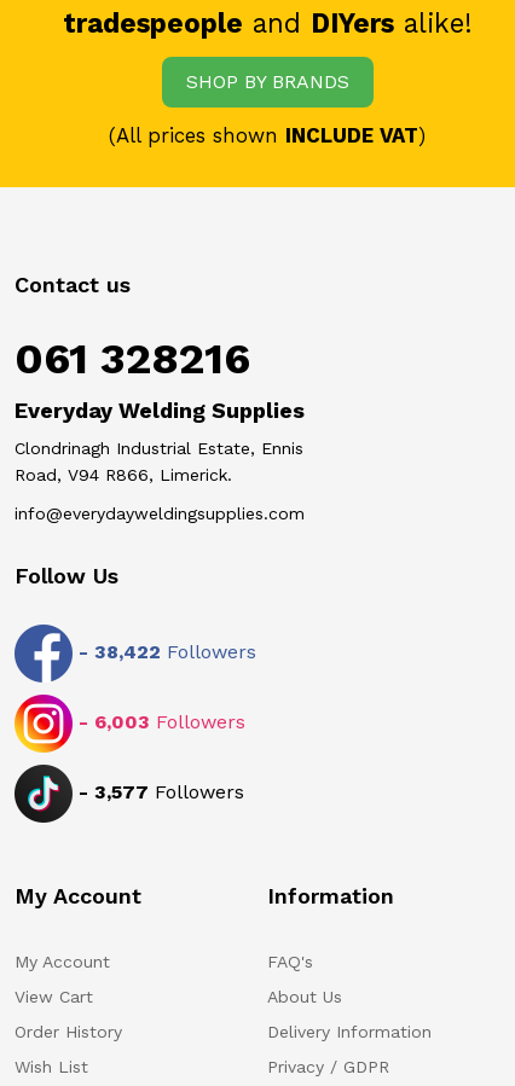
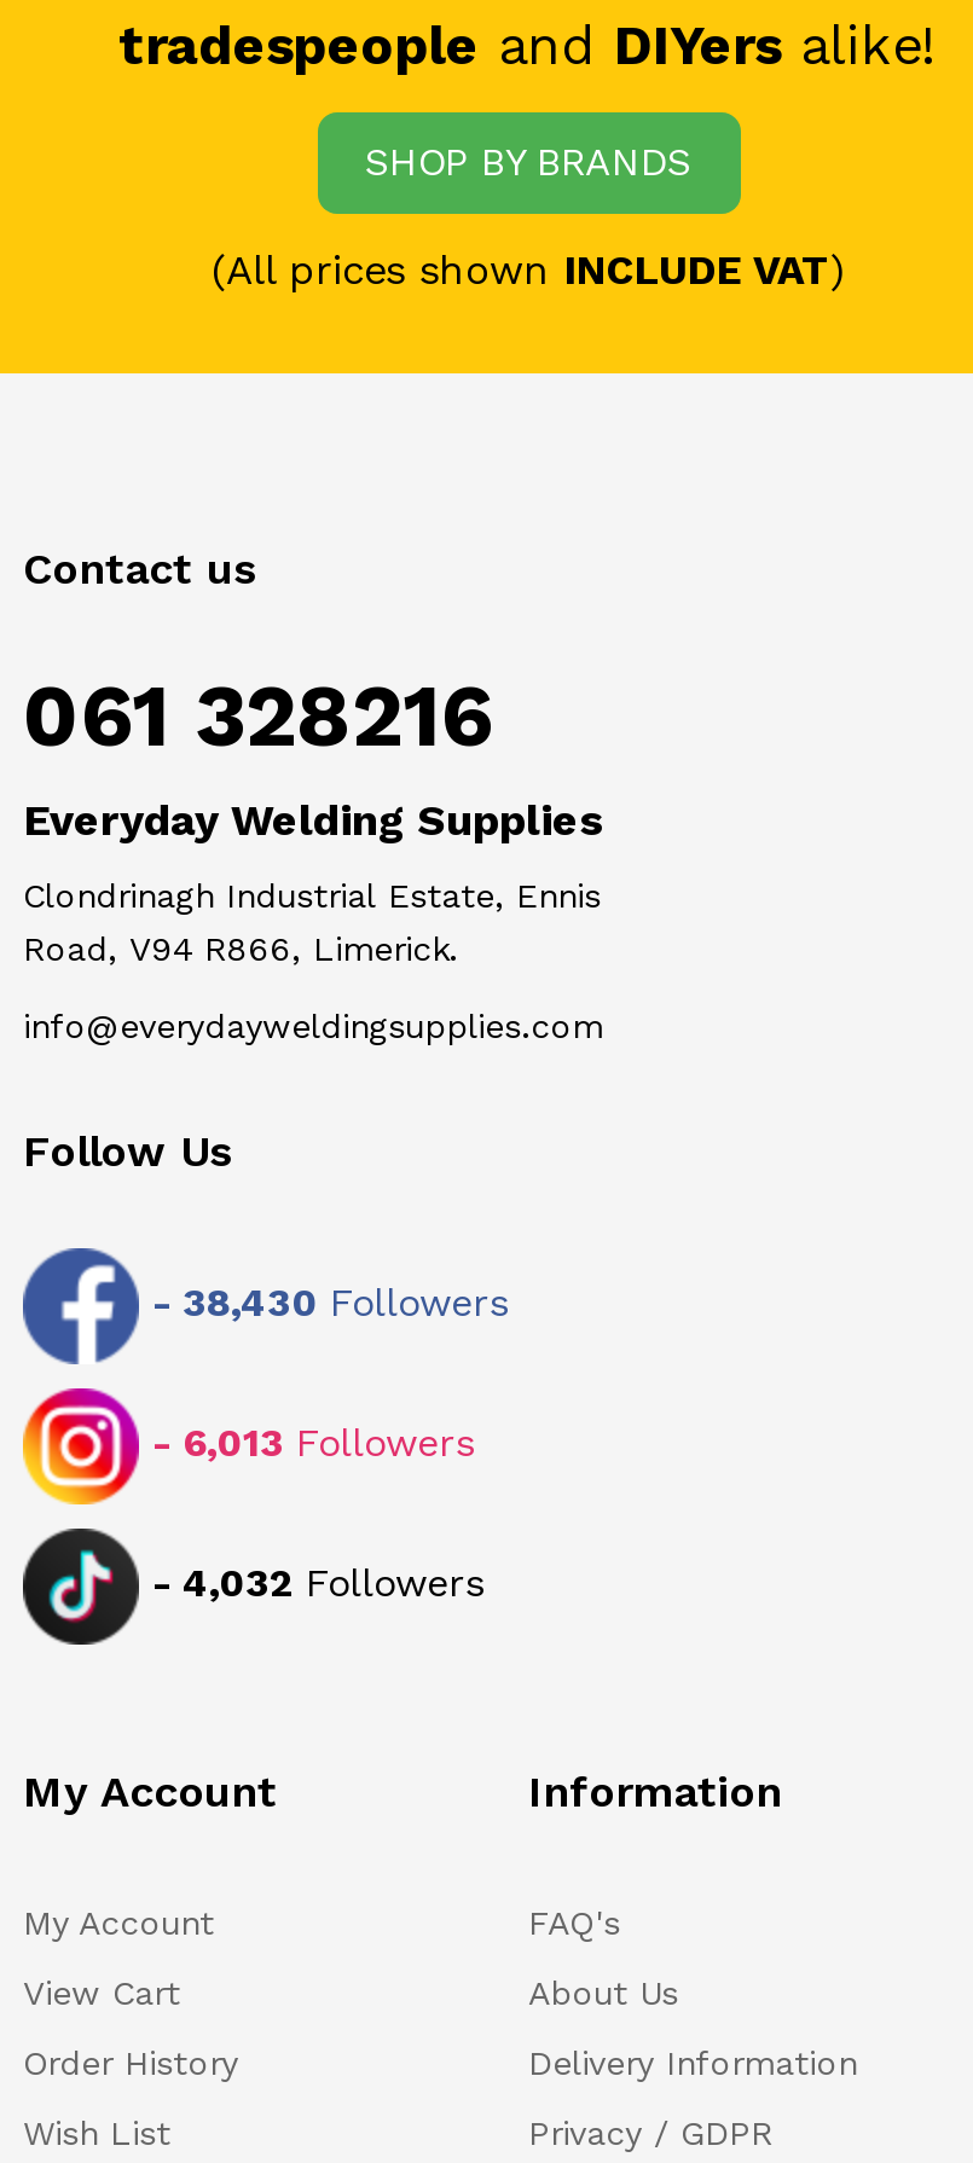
- - 38,422 Followers
+ - 38,430 Followers

- - 6,003 Followers
+ - 6,013 Followers

- - 3,577 Followers
+ - 4,032 Followers
